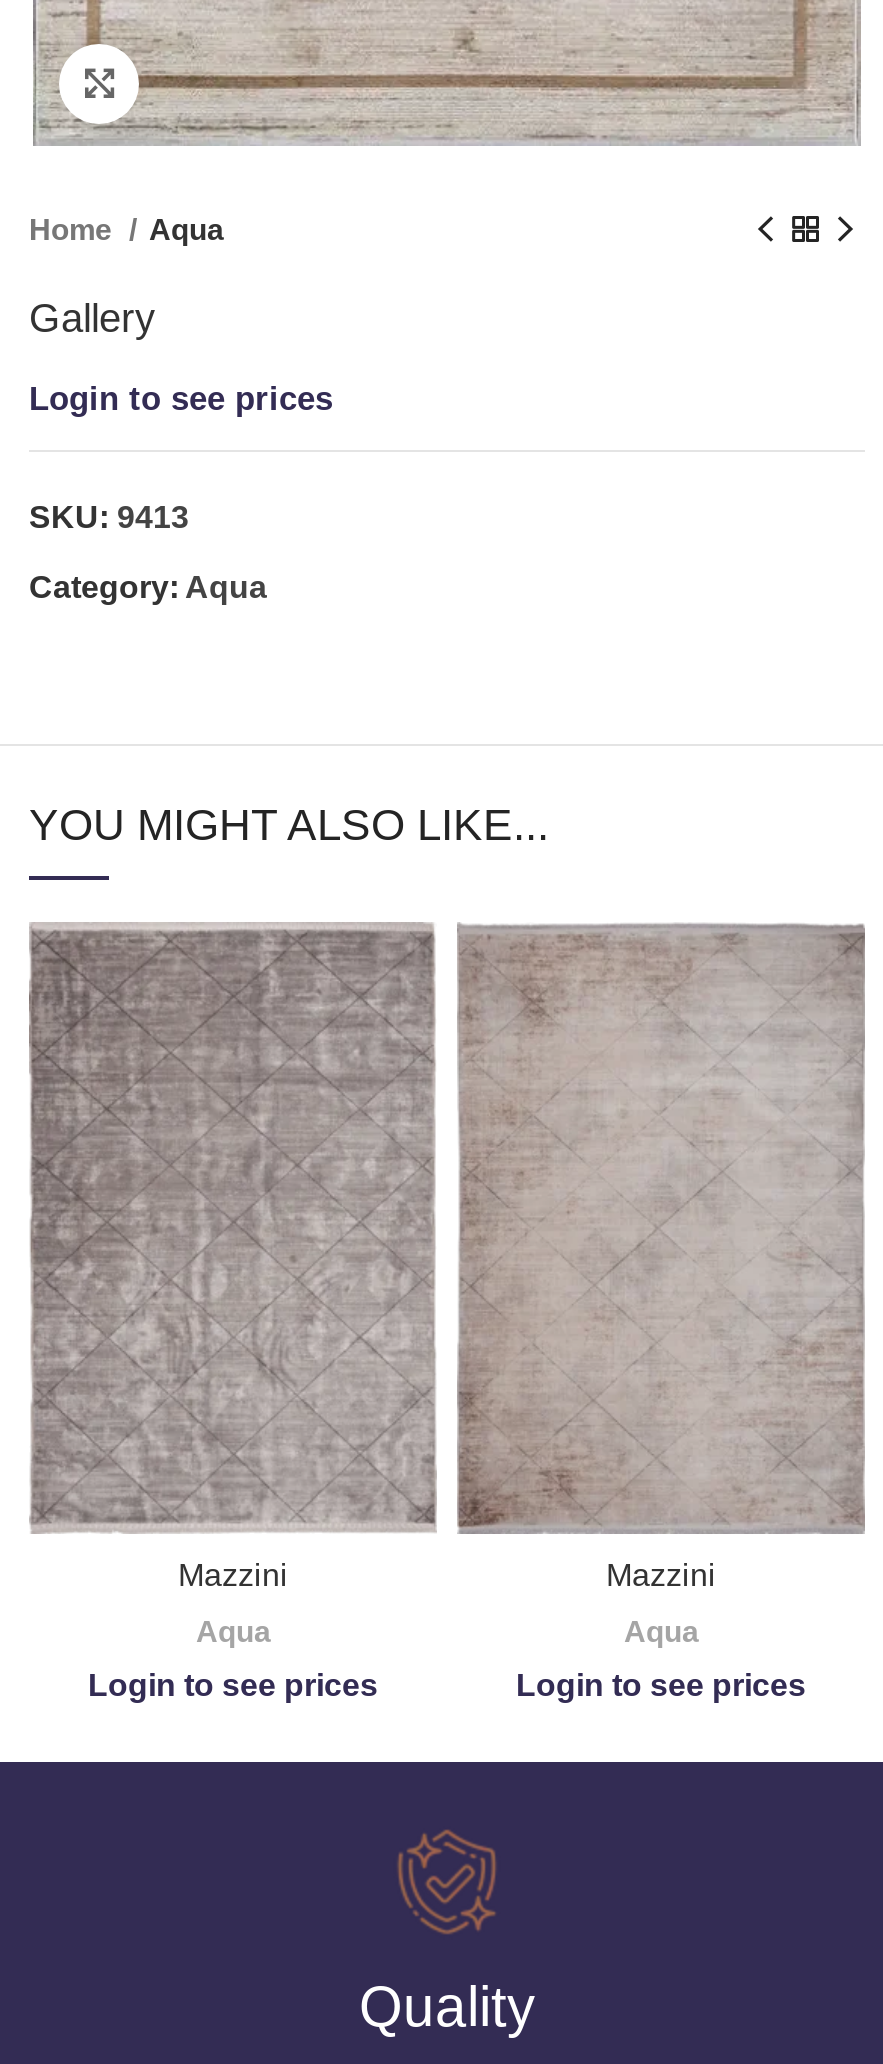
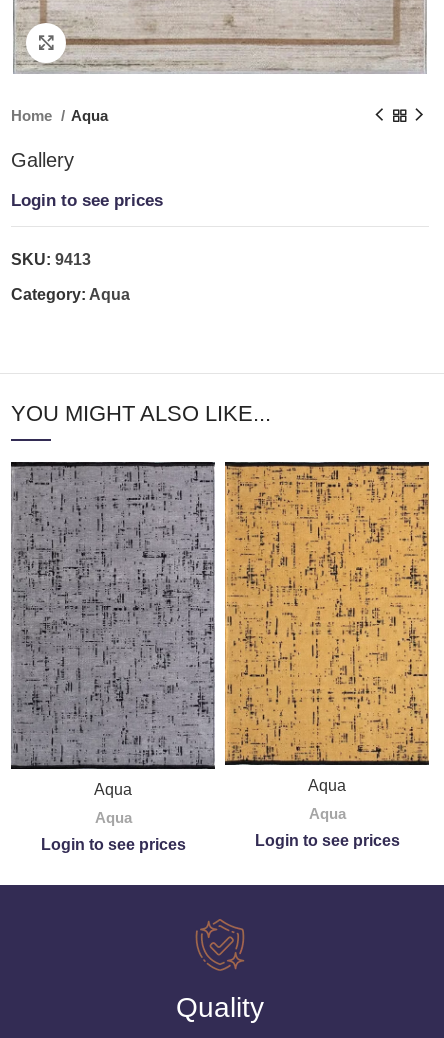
- [image]
- Mazzini
+ [image]
+ Aqua

- [image]
- Mazzini
+ [image]
+ Aqua
